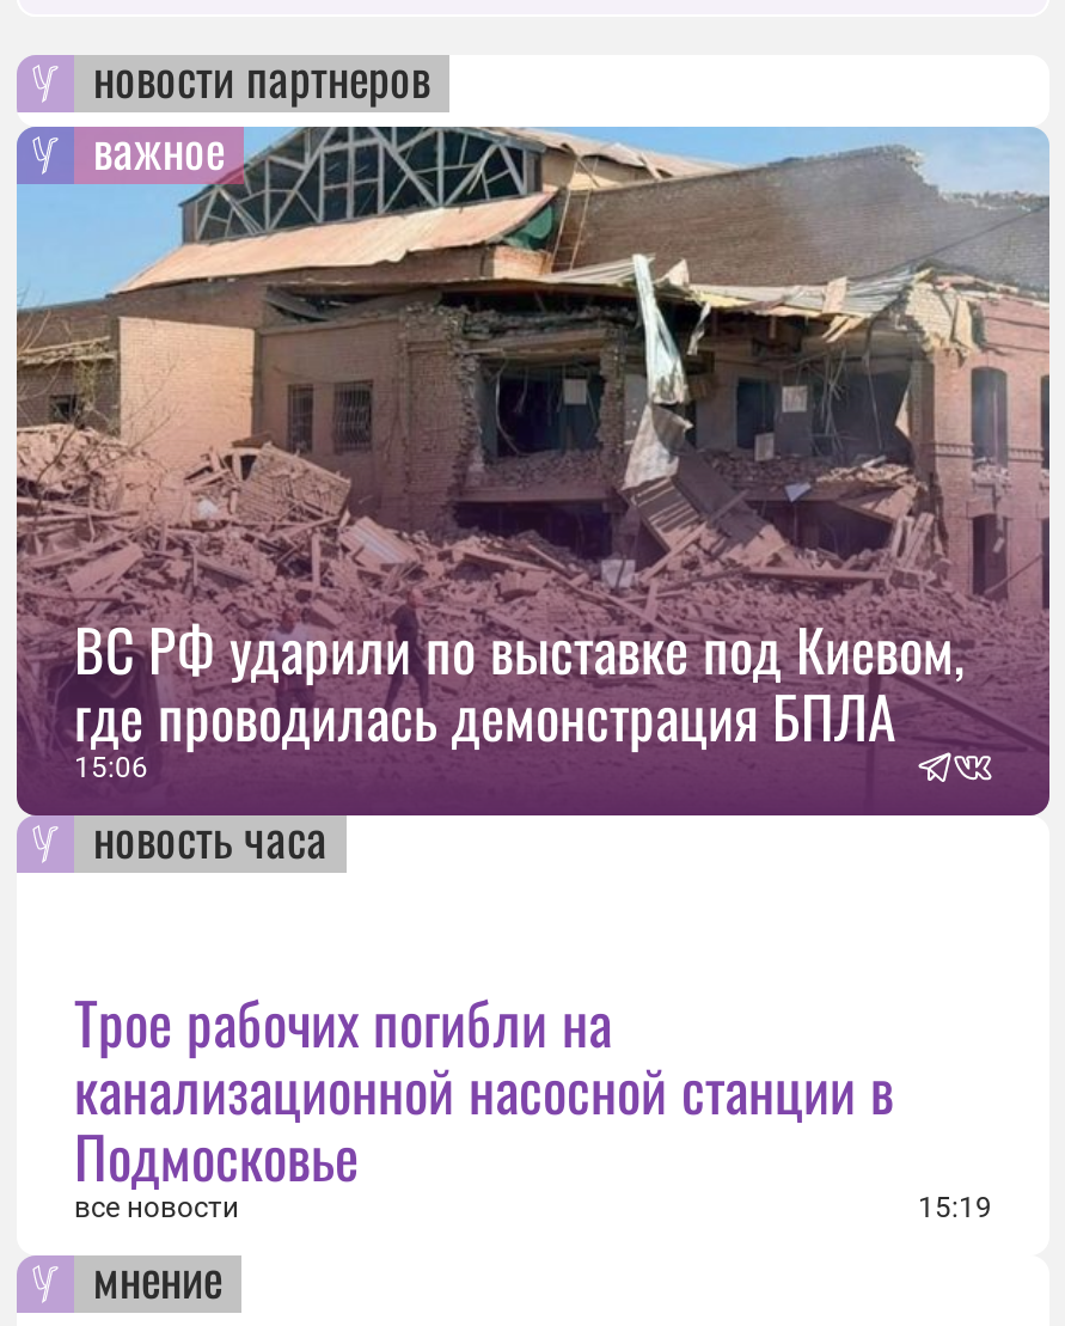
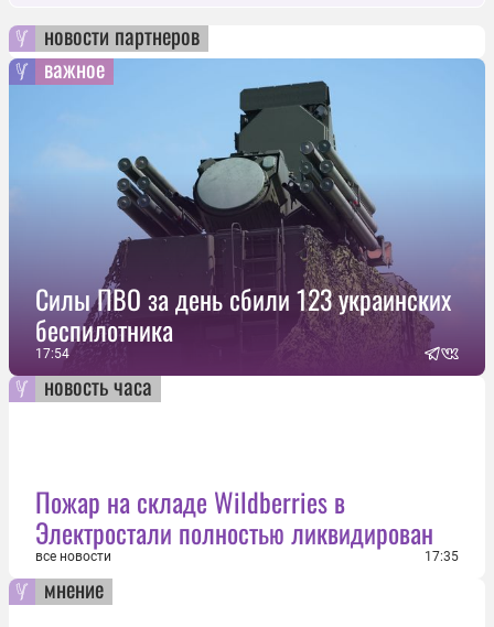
- [image]
- ВС РФ ударили по выставке под Киевом,
- где проводилась демонстрация БПЛА
- 15:06
+ [image]
+ Силы ПВО за день сбили 123 украинских
+ беспилотника
+ 17:54

- Трое рабочих погибли на
- канализационной насосной станции в
- Подмосковье
+ Пожар на складе Wildberries в
+ Электростали полностью ликвидирован

- 15:19
+ 17:35
